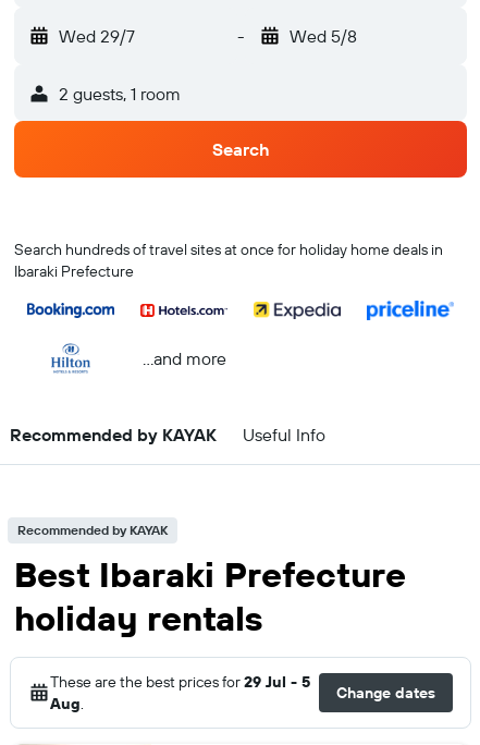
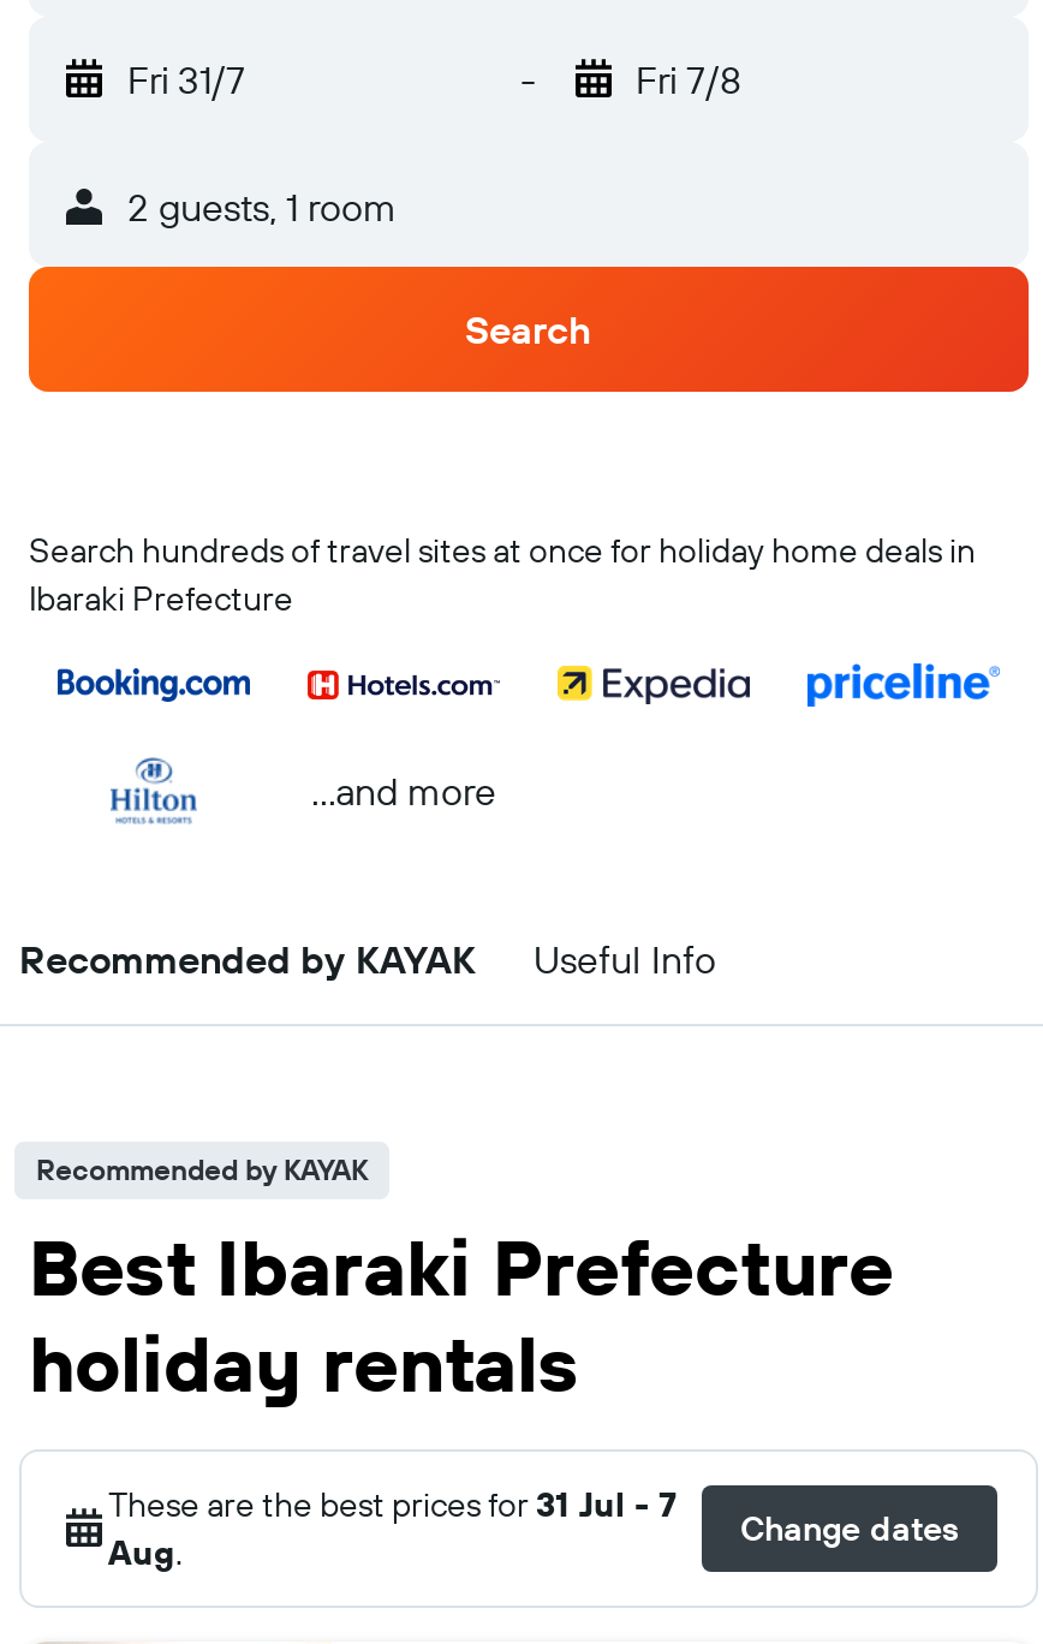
- Wed 29/7
+ Fri 31/7

- Wed 5/8
+ Fri 7/8

- These are the best prices for 29 Jul - 5
+ These are the best prices for 31 Jul - 7
